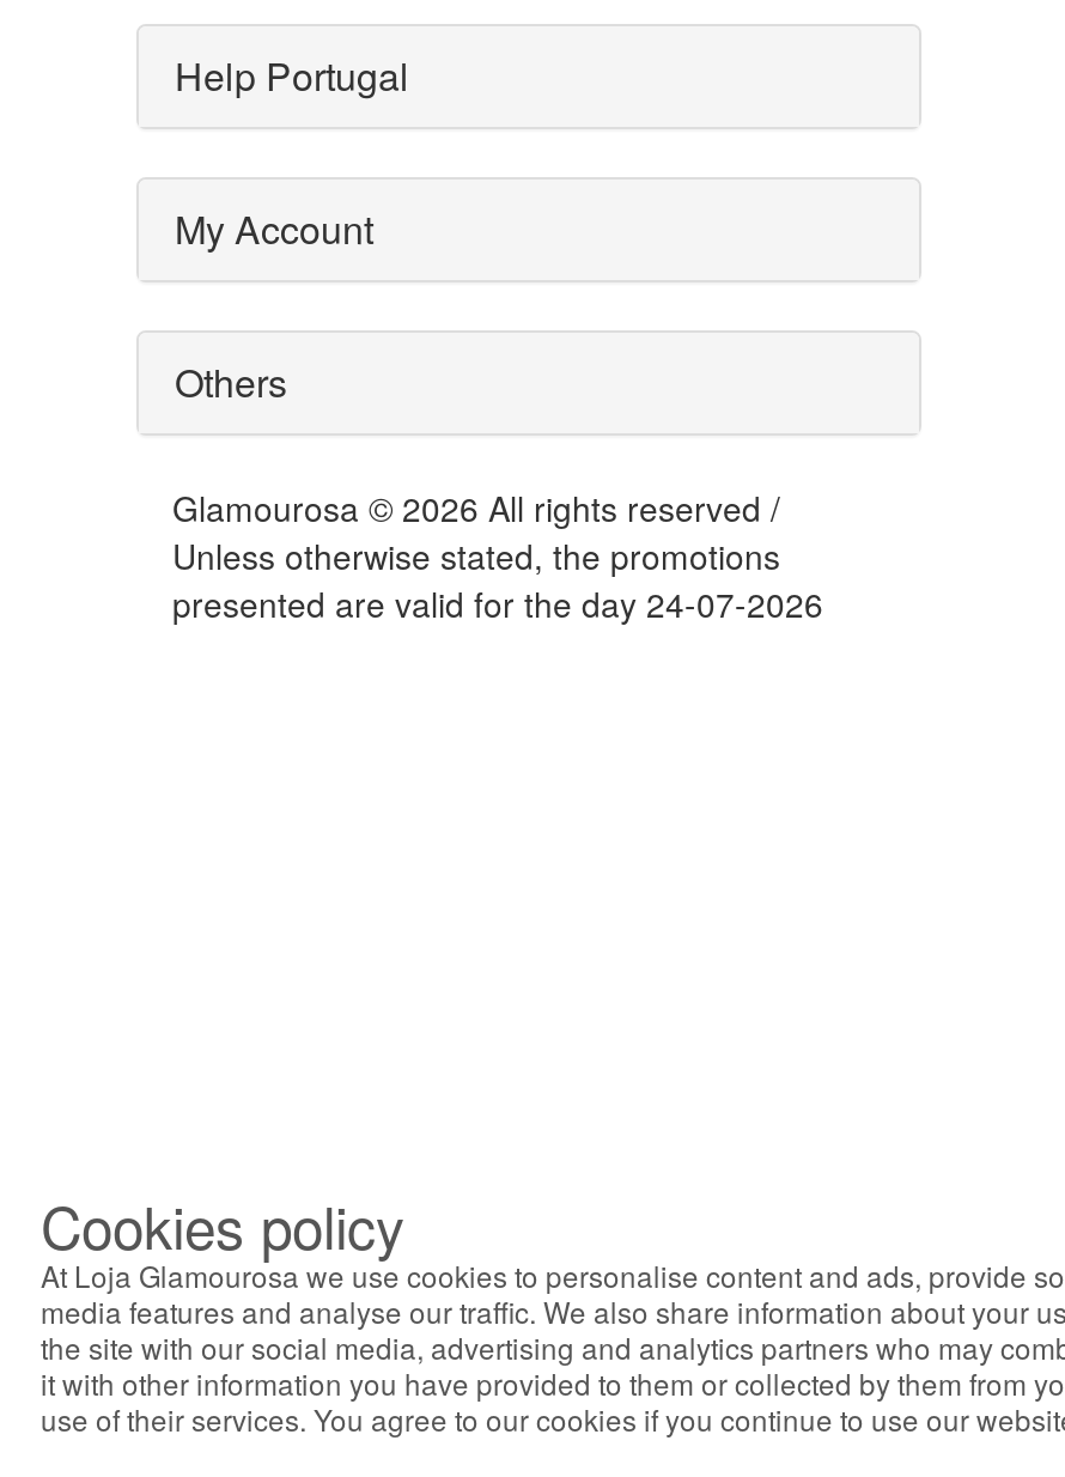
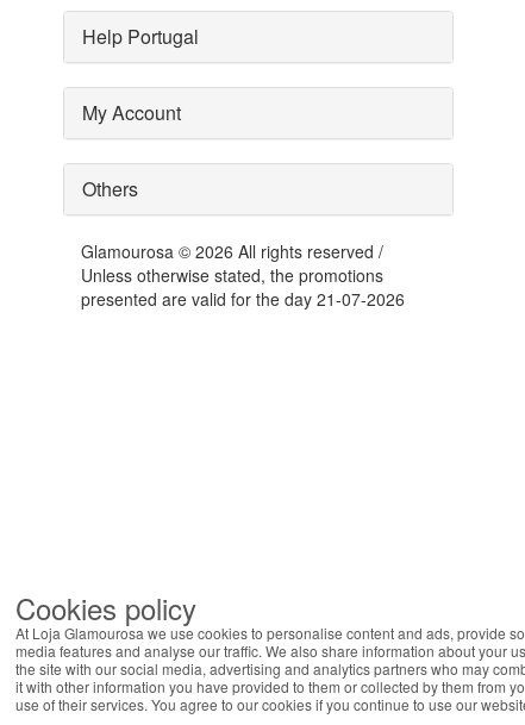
- presented are valid for the day 24-07-2026
+ presented are valid for the day 21-07-2026
